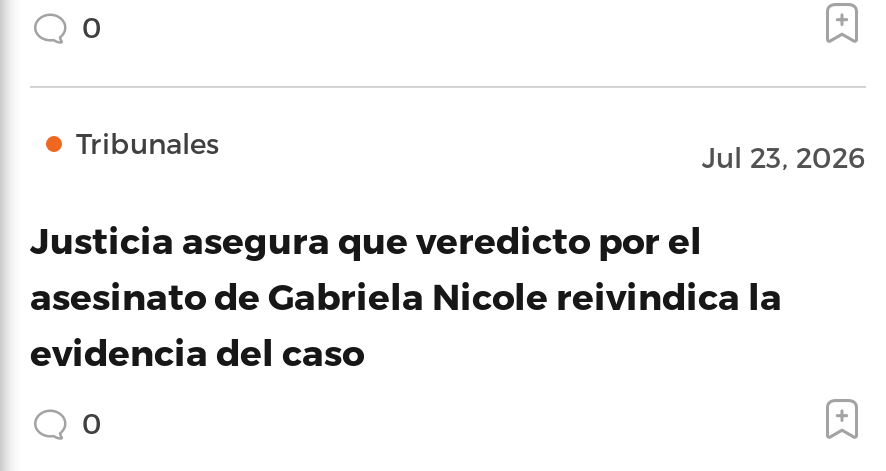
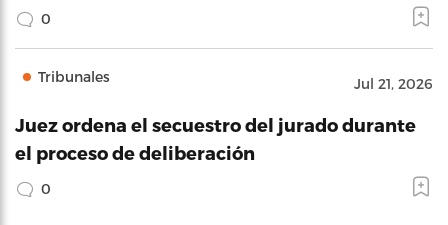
- Jul 23, 2026
+ Jul 21, 2026

- Justicia asegura que veredicto por el
- asesinato de Gabriela Nicole reivindica la
- evidencia del caso
+ Juez ordena el secuestro del jurado durante
+ el proceso de deliberación
